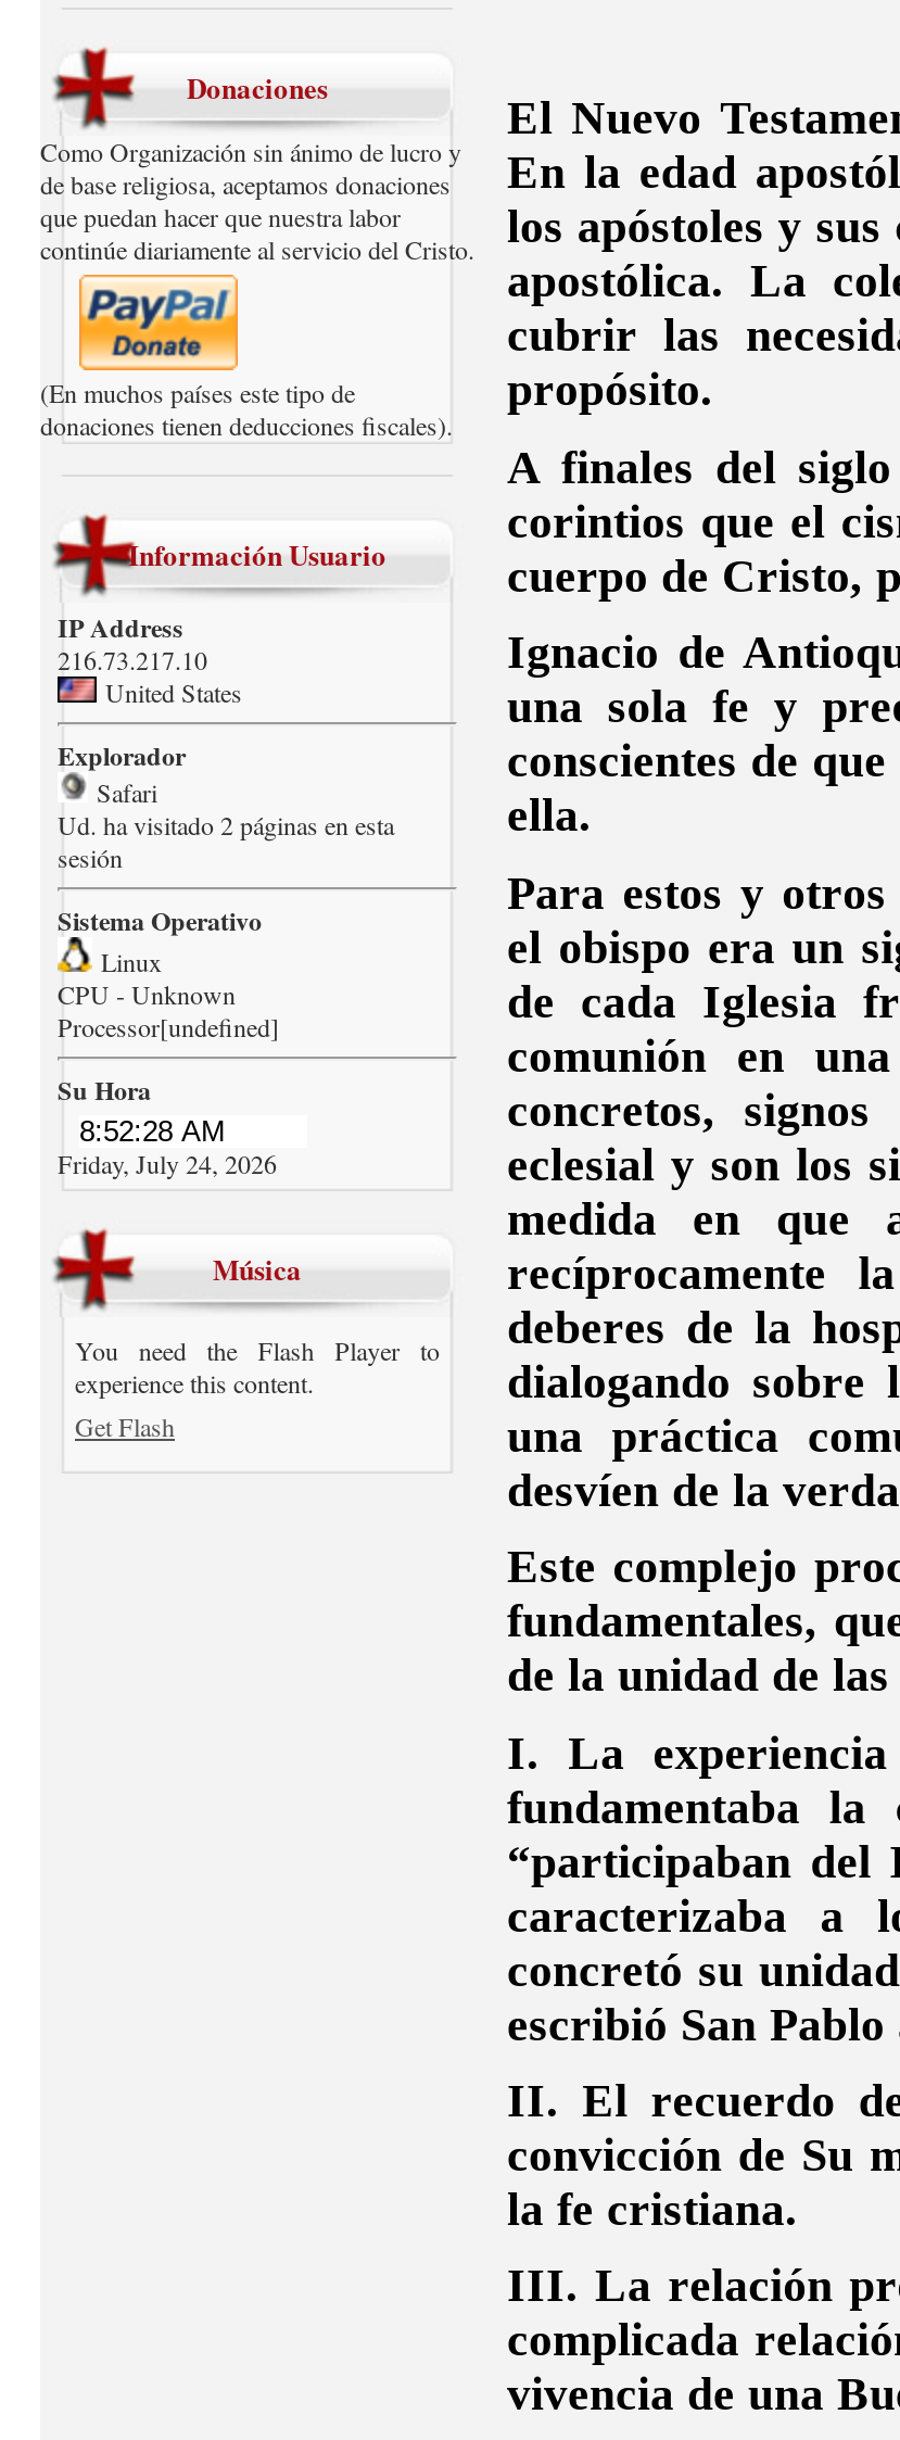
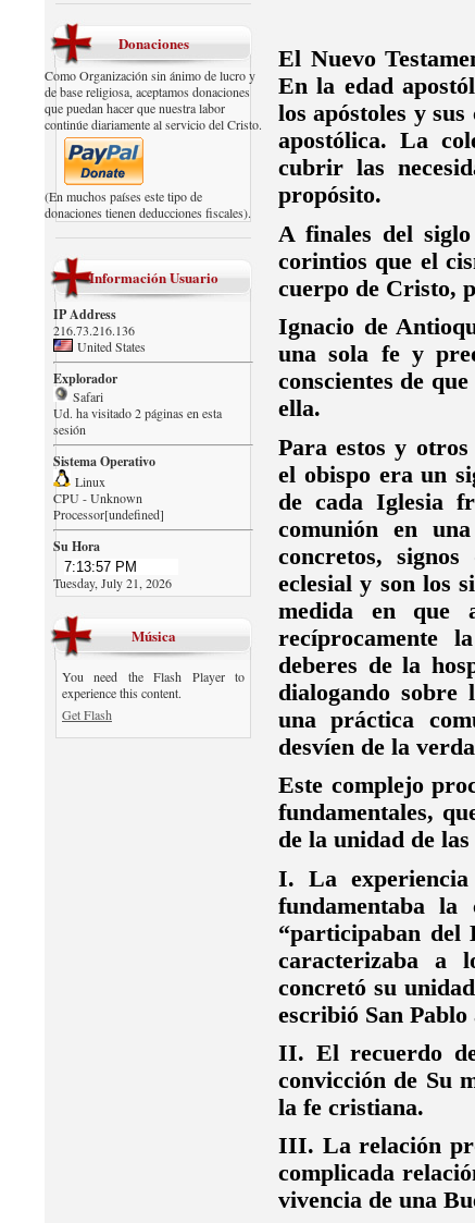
- 216.73.217.10
+ 216.73.216.136

- Friday, July 24, 2026
+ Tuesday, July 21, 2026
